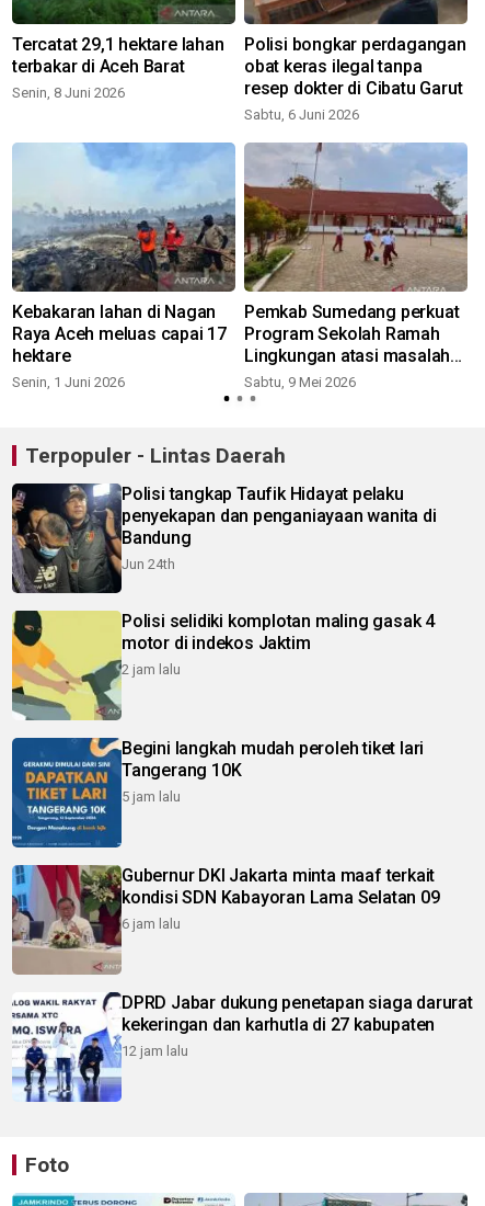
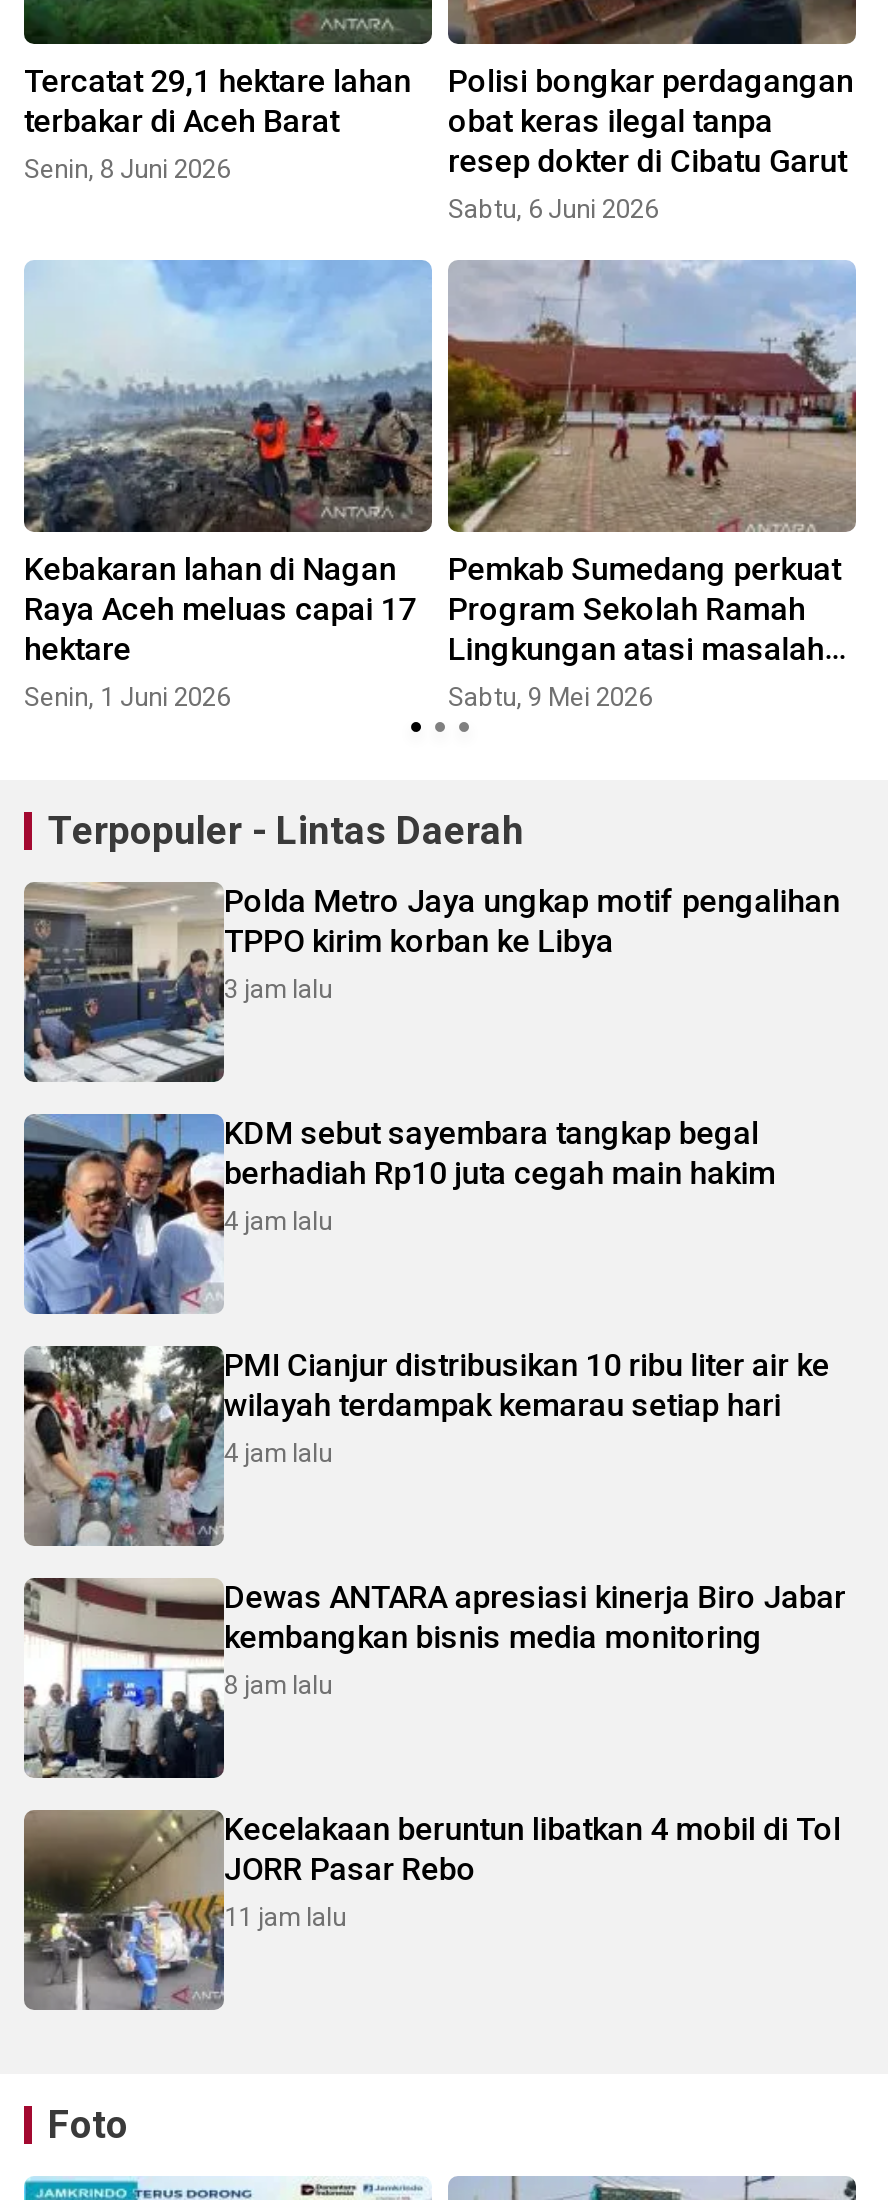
- [image]
- Polisi tangkap Taufik Hidayat pelaku
- penyekapan dan penganiayaan wanita di
- Bandung
- Jun 24th
+ [image]
+ Polda Metro Jaya ungkap motif pengalihan
+ TPPO kirim korban ke Libya
+ 3 jam lalu

- [image]
- Polisi selidiki komplotan maling gasak 4
- motor di indekos Jaktim
- 2 jam lalu
+ [image]
+ KDM sebut sayembara tangkap begal
+ berhadiah Rp10 juta cegah main hakim
+ 4 jam lalu

- [image]
- Begini langkah mudah peroleh tiket lari
- Tangerang 10K
- 5 jam lalu
+ [image]
+ PMI Cianjur distribusikan 10 ribu liter air ke
+ wilayah terdampak kemarau setiap hari
+ 4 jam lalu

- [image]
- Gubernur DKI Jakarta minta maaf terkait
- kondisi SDN Kabayoran Lama Selatan 09
- 6 jam lalu
+ [image]
+ Dewas ANTARA apresiasi kinerja Biro Jabar
+ kembangkan bisnis media monitoring
+ 8 jam lalu

- [image]
- DPRD Jabar dukung penetapan siaga darurat
- kekeringan dan karhutla di 27 kabupaten
- 12 jam lalu
+ [image]
+ Kecelakaan beruntun libatkan 4 mobil di Tol
+ JORR Pasar Rebo
+ 11 jam lalu
